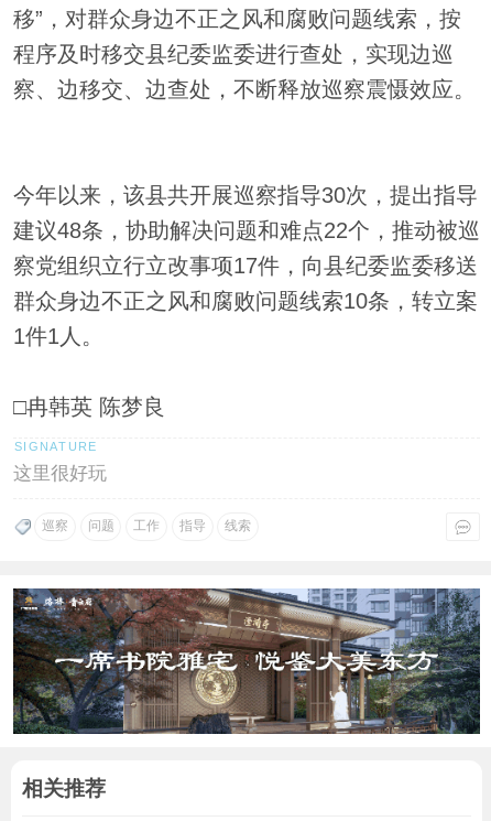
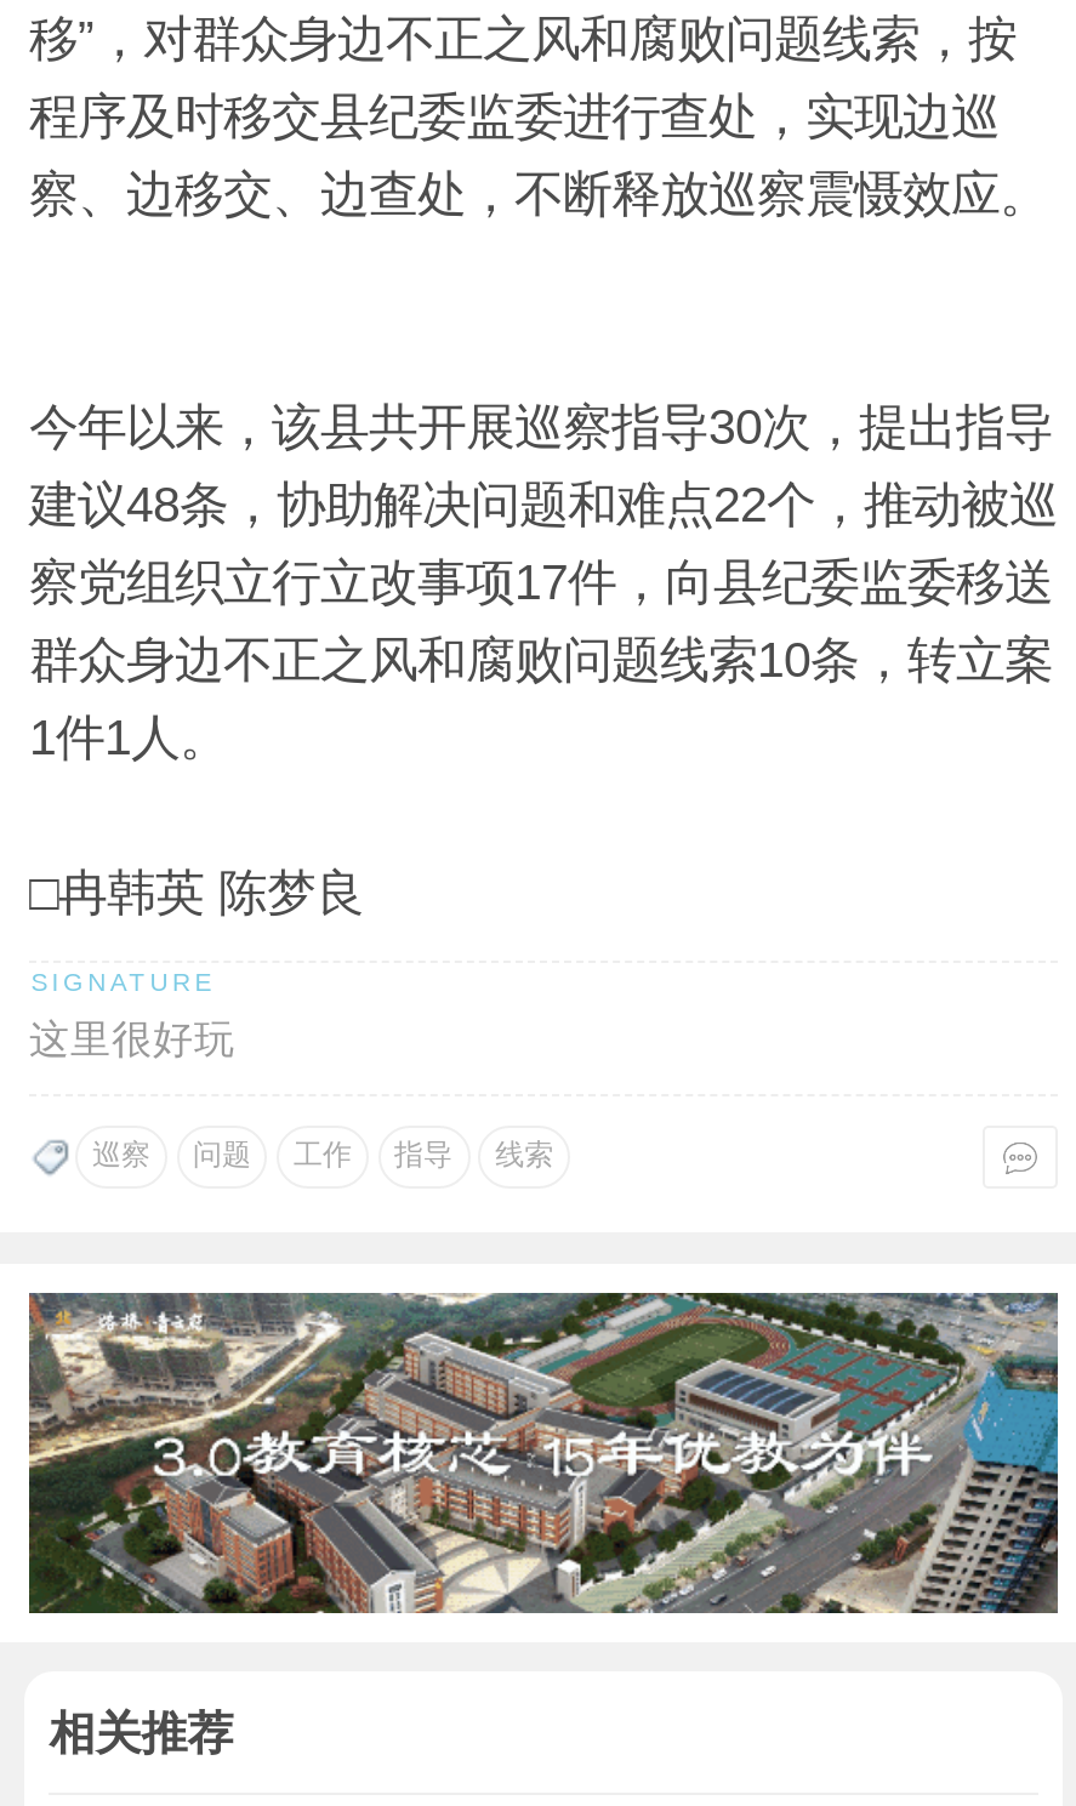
- [image]
+ [image]
